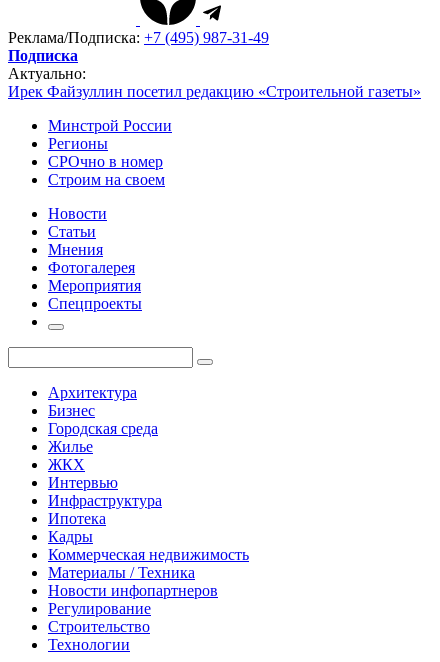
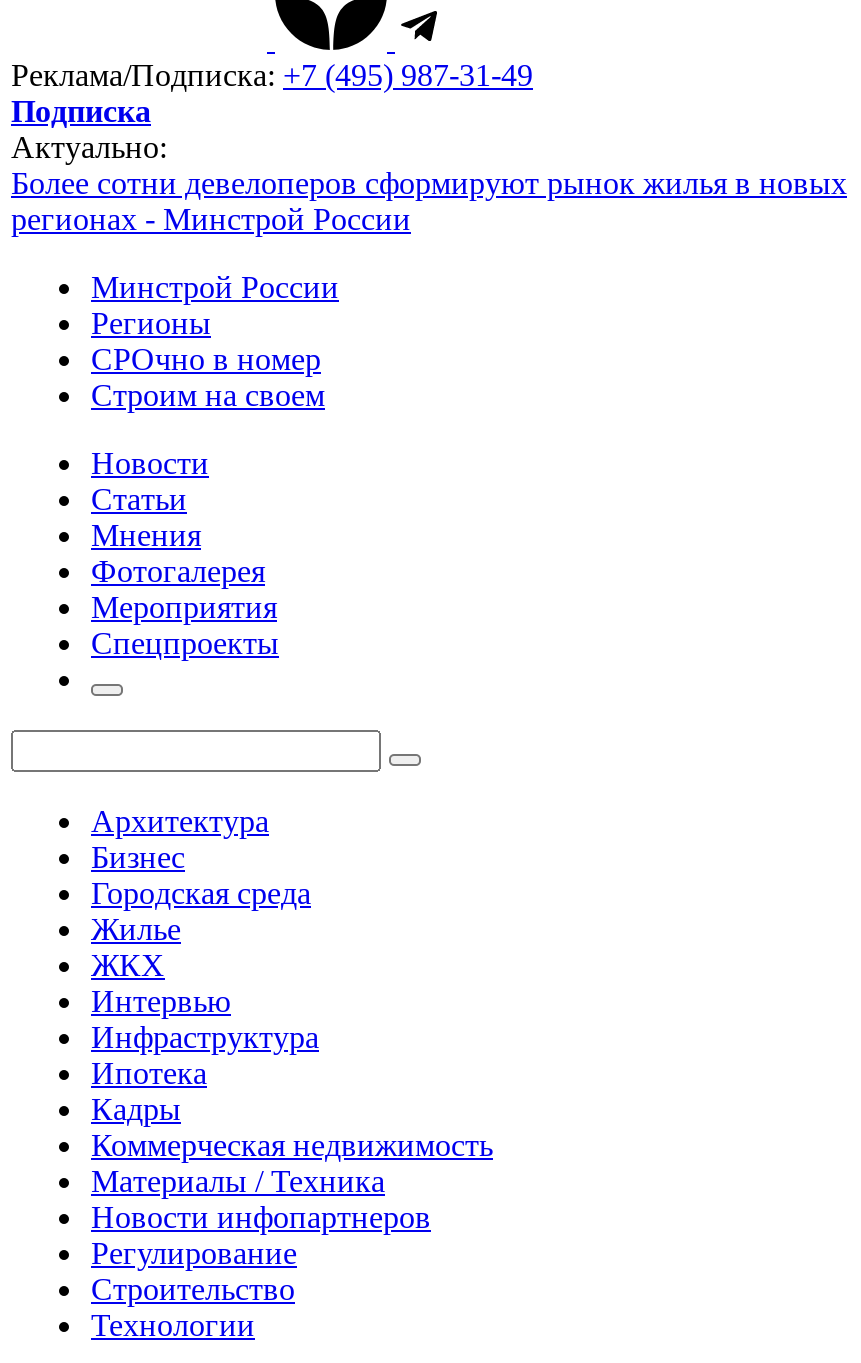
- Ирек Файзуллин посетил редакцию «Строительной газеты»
+ Более сотни девелоперов сформируют рынок жилья в новых
+ регионах - Минстрой России
